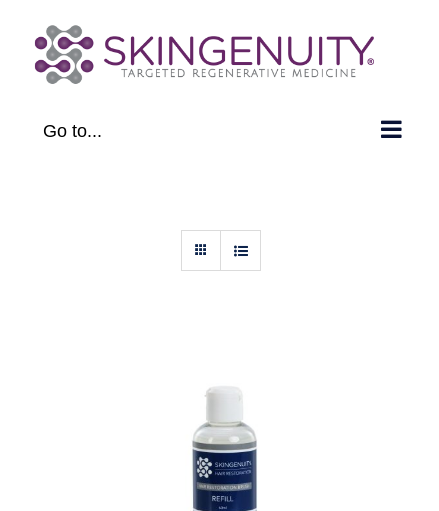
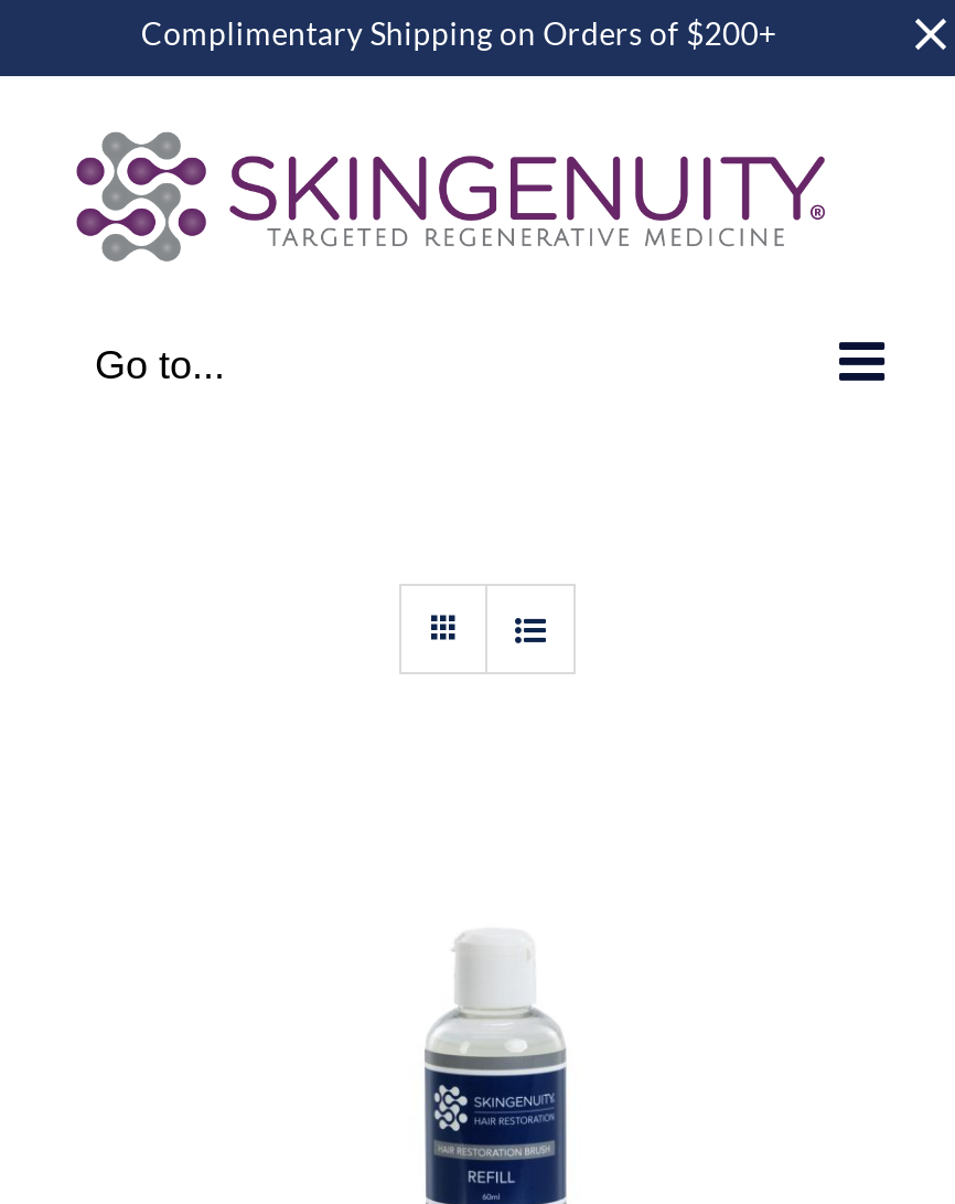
+ Complimentary Shipping on Orders of $200+
